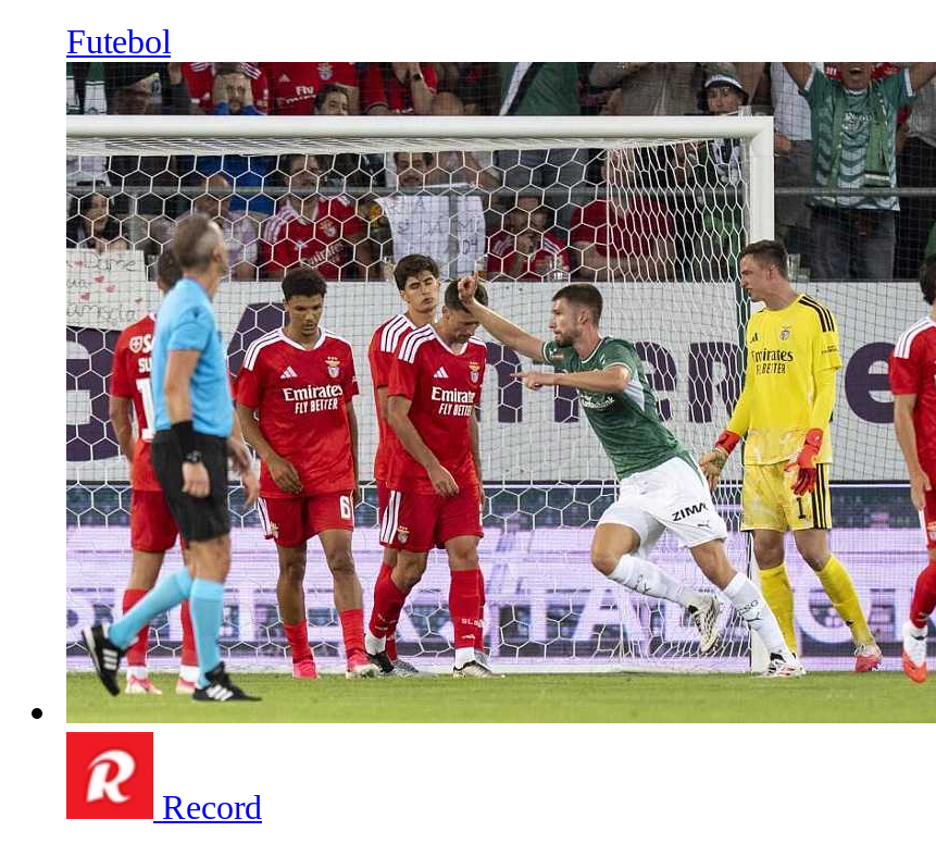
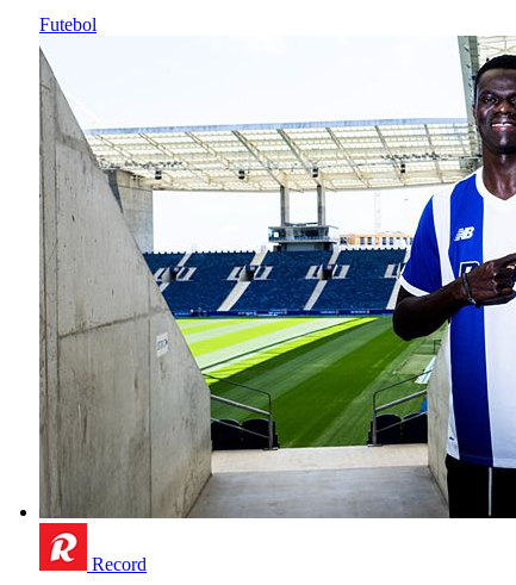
- [image]
+ [image]
